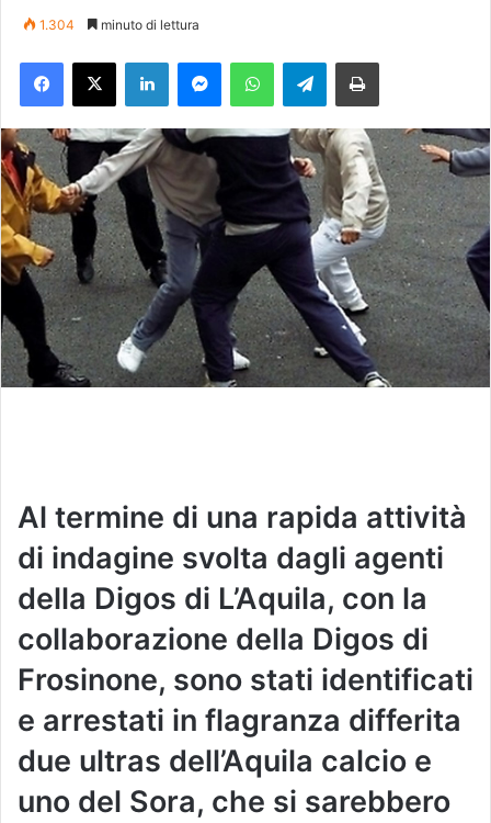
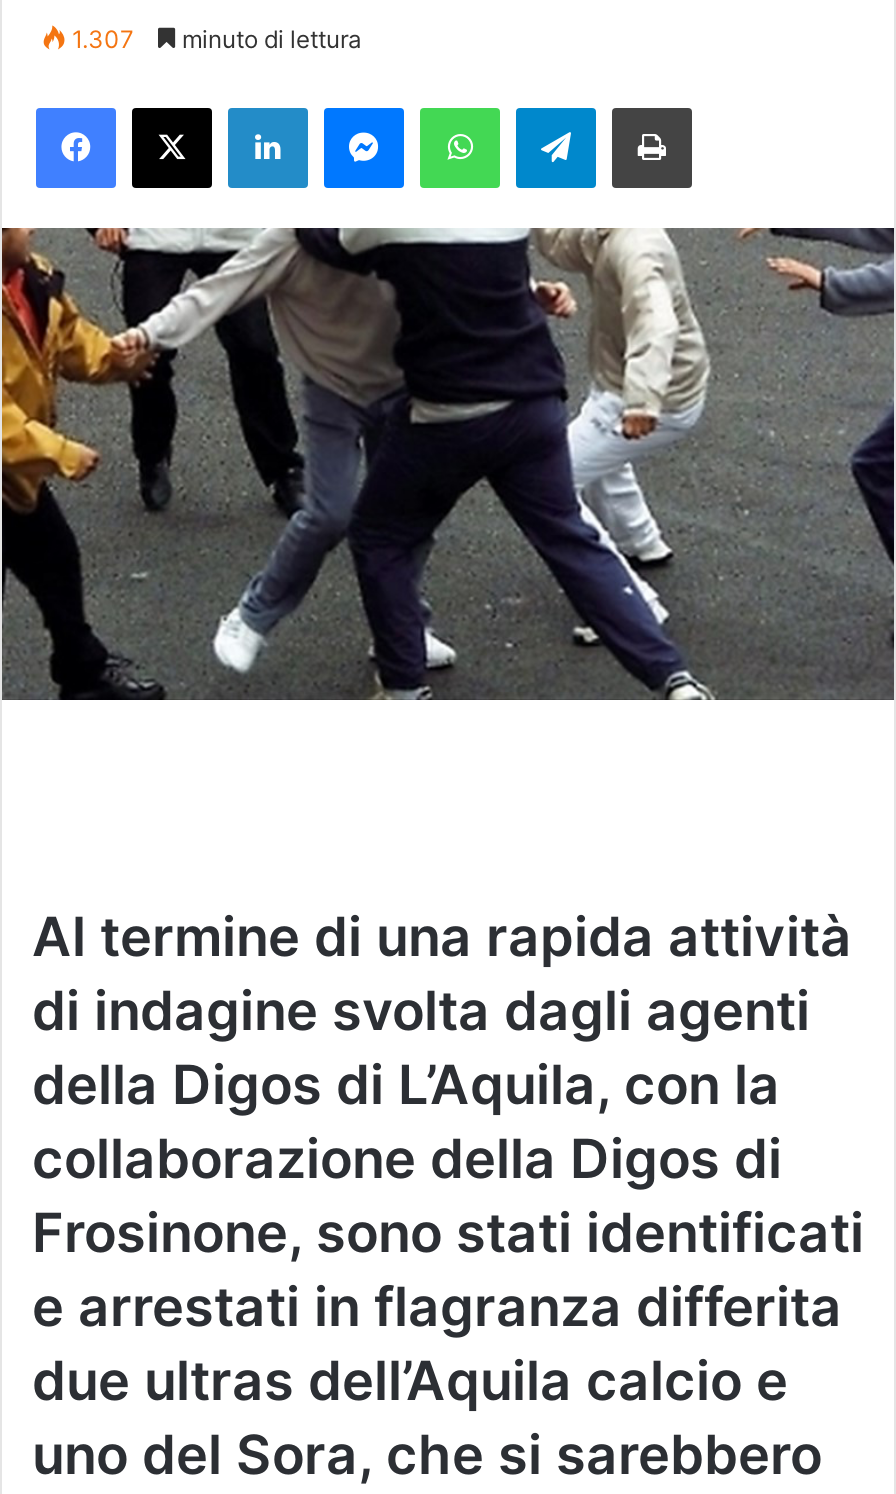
- 1.304 minuto di lettura
+ 1.307 minuto di lettura
